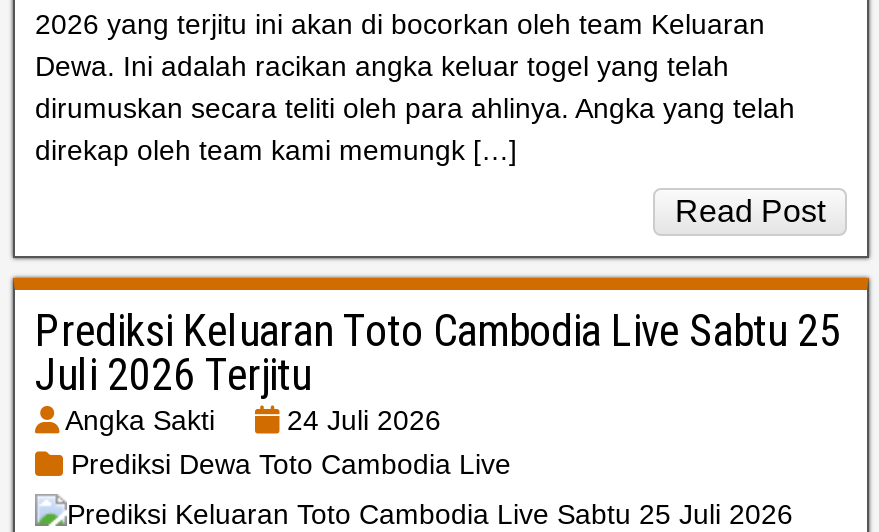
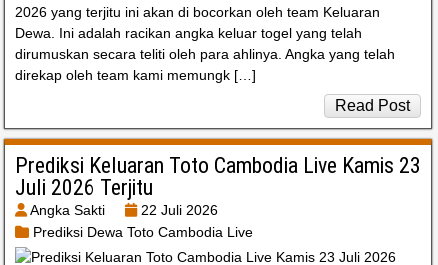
- Prediksi Keluaran Toto Cambodia Live Sabtu 25
+ Prediksi Keluaran Toto Cambodia Live Kamis 23

- Angka Sakti 24 Juli 2026
+ Angka Sakti 22 Juli 2026
